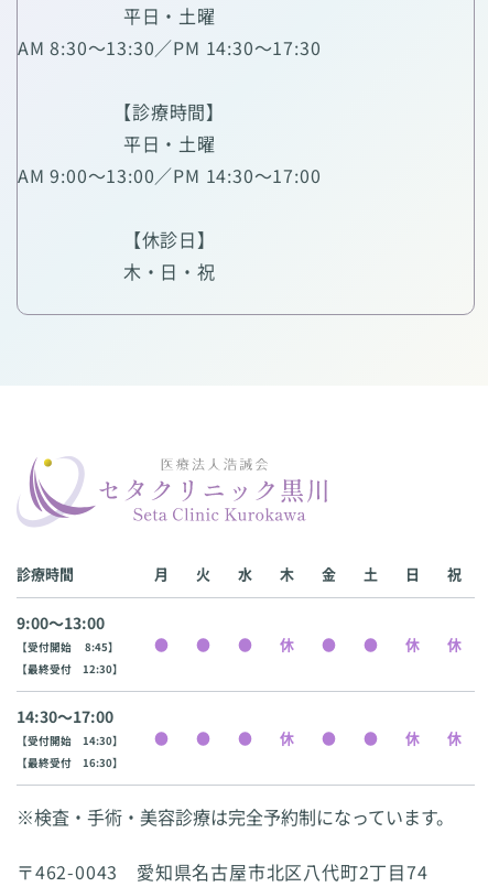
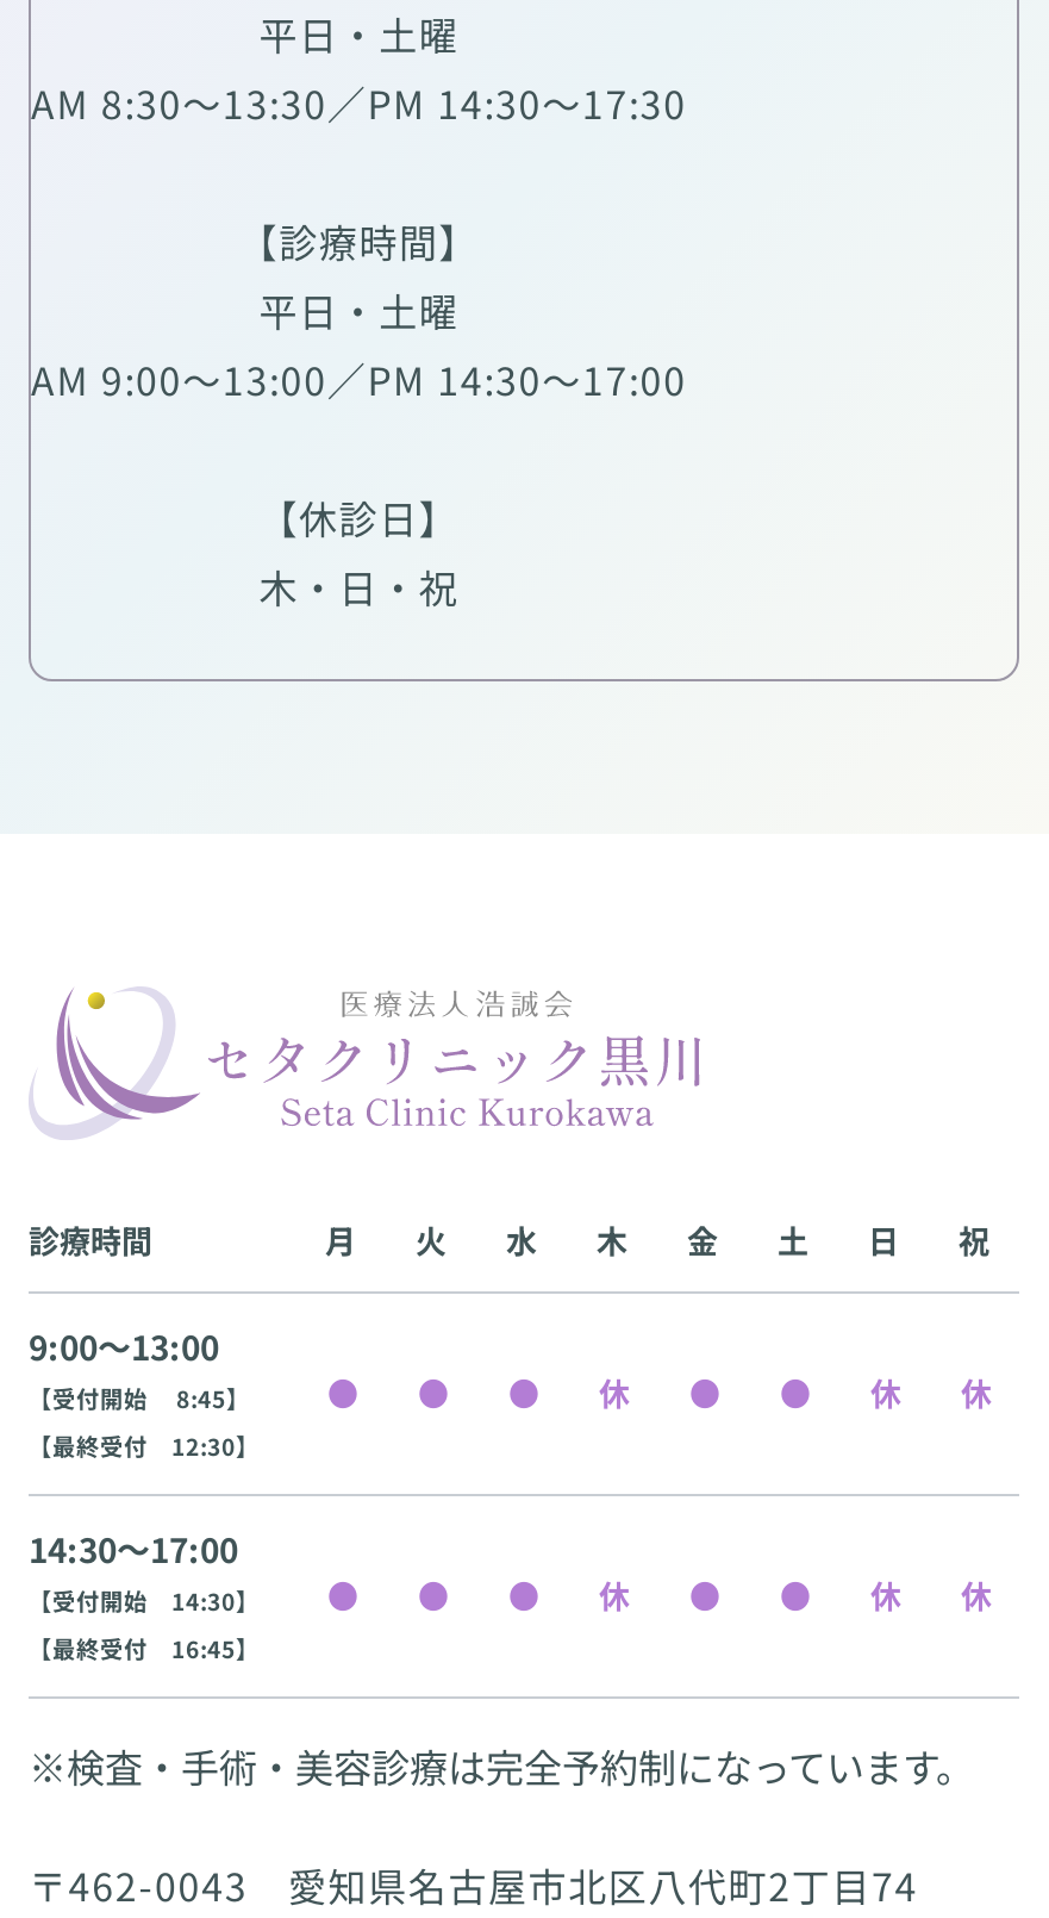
- 【最終受付 16:30】
+ 【最終受付 16:45】
